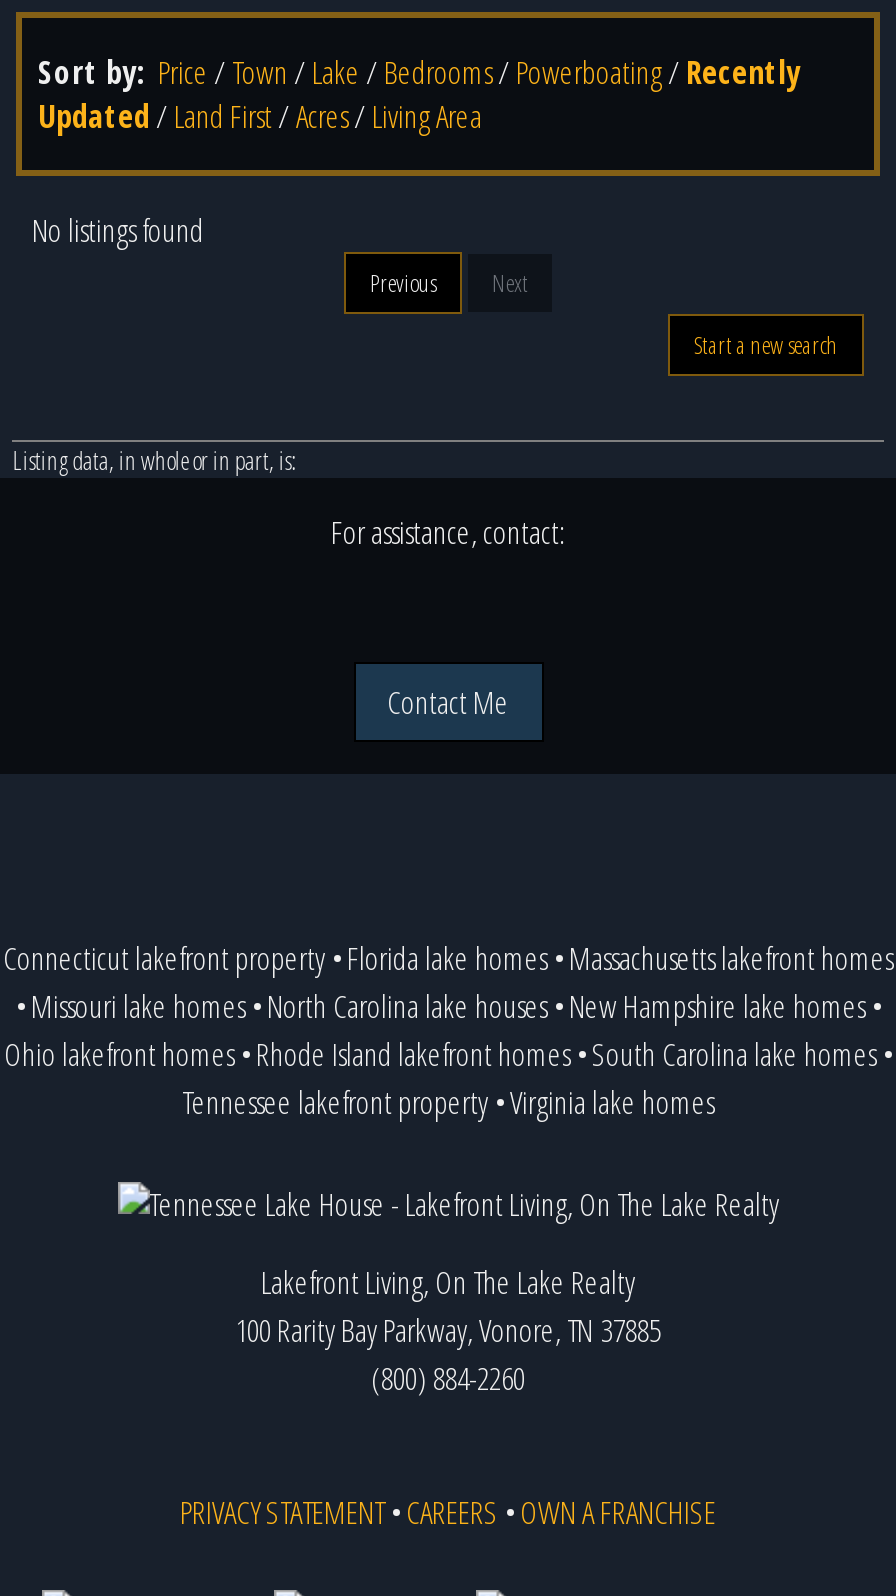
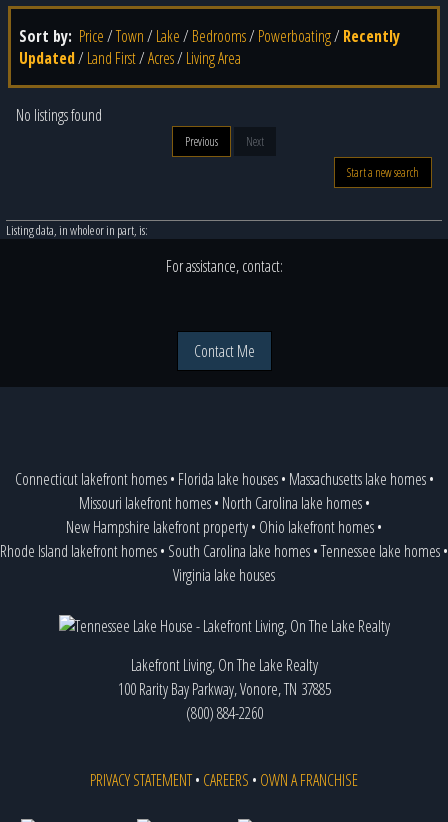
- Connecticut lakefront property • Florida lake homes • Massachusetts lakefront homes
- • Missouri lake homes • North Carolina lake houses • New Hampshire lake homes •
- Ohio lakefront homes • Rhode Island lakefront homes •South Carolina lake homes •
- Tennessee lakefront property •Virginia lake homes
+ Connecticut lakefront homes • Florida lake houses • Massachusetts lake homes •
+ Missouri lakefront homes • North Carolina lake homes •
+ New Hampshire lakefront property • Ohio lakefront homes •
+ Rhode Island lakefront homes • South Carolina lake homes • Tennessee lake homes •
+ Virginia lake houses
